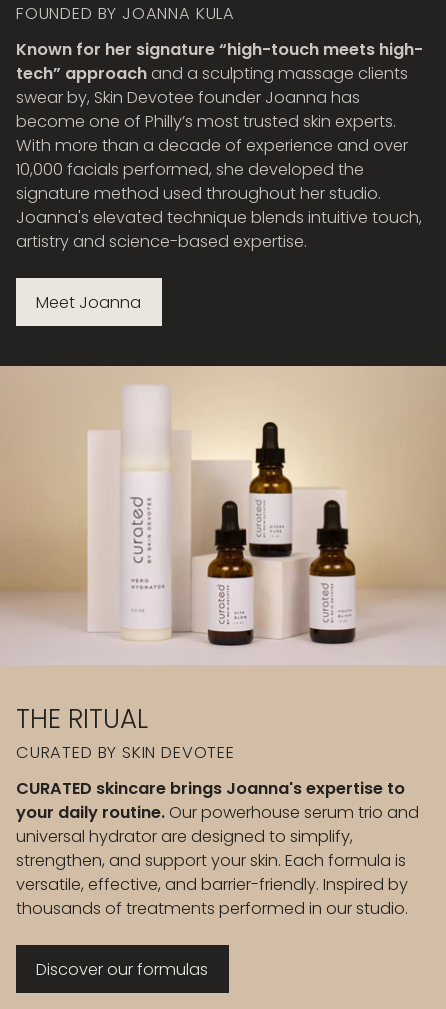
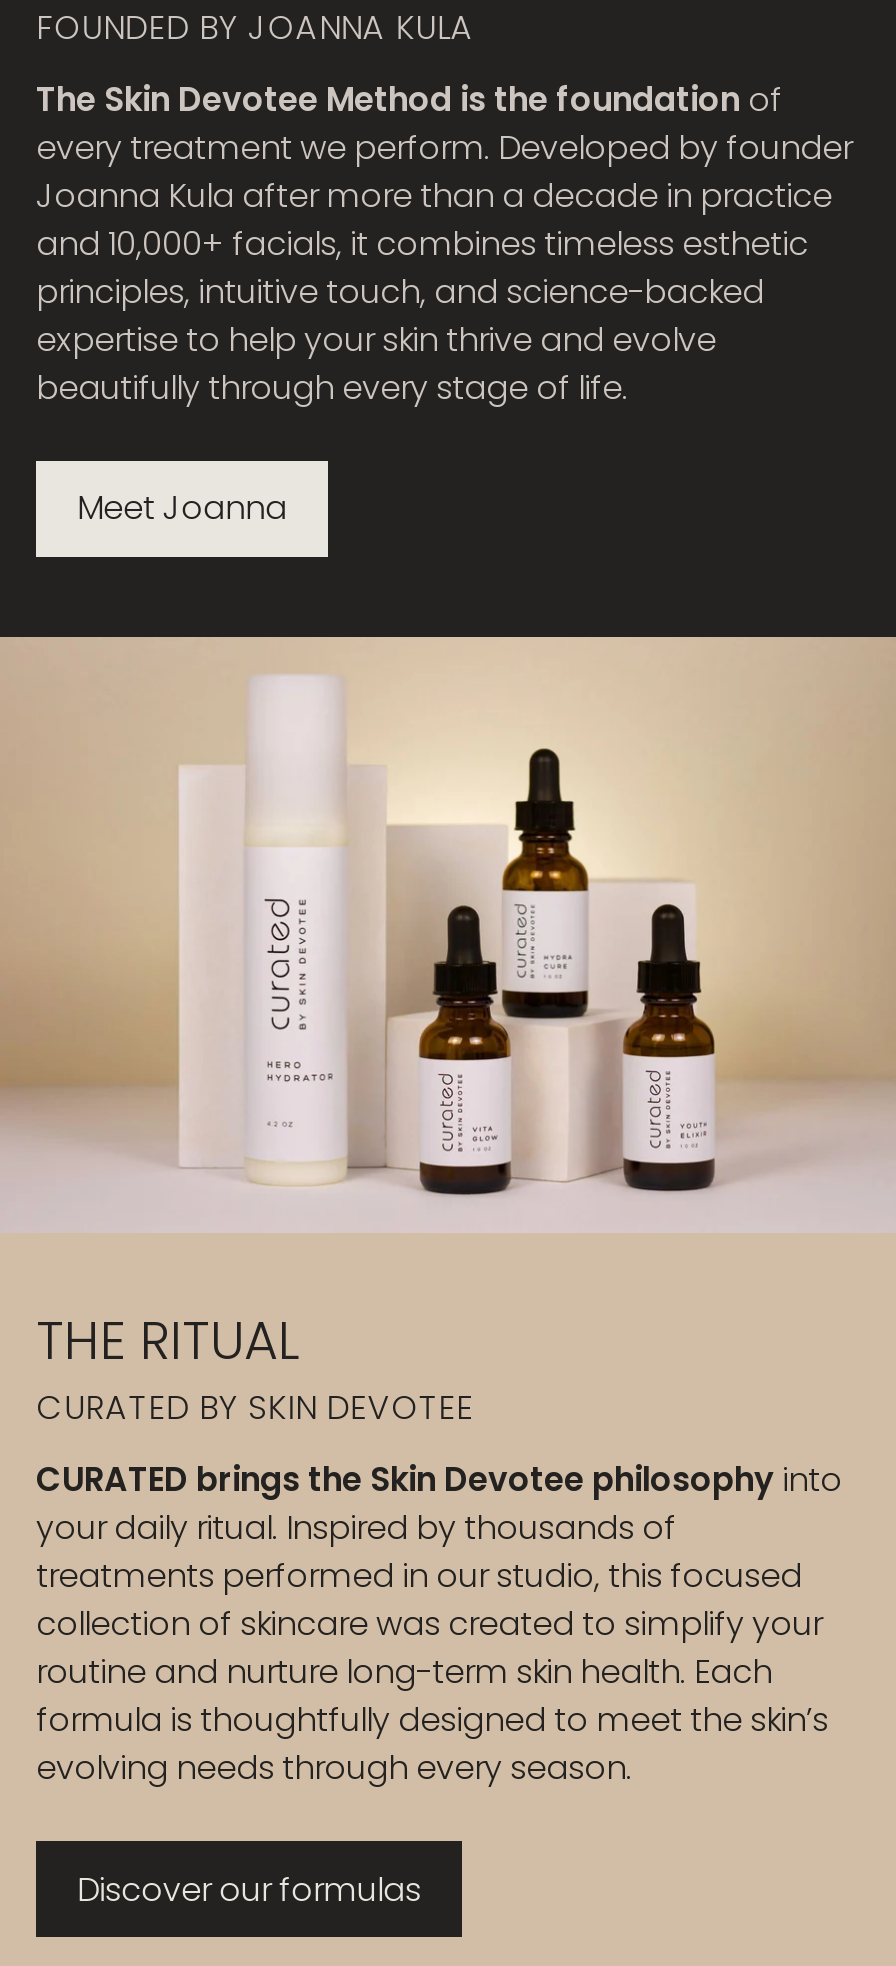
- Known for her signature “high-touch meets high-
- tech” approach and a sculpting massage clients
- swear by, Skin Devotee founder Joanna has
- become one of Philly’s most trusted skin experts.
- With more than a decade of experience and over
- 10,000 facials performed, she developed the
- signature method used throughout her studio.
- Joanna's elevated technique blends intuitive touch,
- artistry and science-based expertise.
+ The Skin Devotee Method is the foundation of
+ every treatment we perform. Developed by founder
+ Joanna Kula after more than a decade in practice
+ and 10,000+ facials, it combines timeless esthetic
+ principles, intuitive touch, and science-backed
+ expertise to help your skin thrive and evolve
+ beautifully through every stage of life.

moved up: [image] | Meet Joanna | THE RITUAL | CURATED BY SKIN DEVOTEE

- CURATED skincare brings Joanna's expertise to
- your daily routine. Our powerhouse serum trio and
- universal hydrator are designed to simplify,
- strengthen, and support your skin. Each formula is
- versatile, effective, and barrier-friendly. Inspired by
- thousands of treatments performed in our studio.
+ CURATED brings the Skin Devotee philosophy into
+ your daily ritual. Inspired by thousands of
+ treatments performed in our studio, this focused
+ collection of skincare was created to simplify your
+ routine and nurture long-term skin health. Each
+ formula is thoughtfully designed to meet the skin’s
+ evolving needs through every season.
